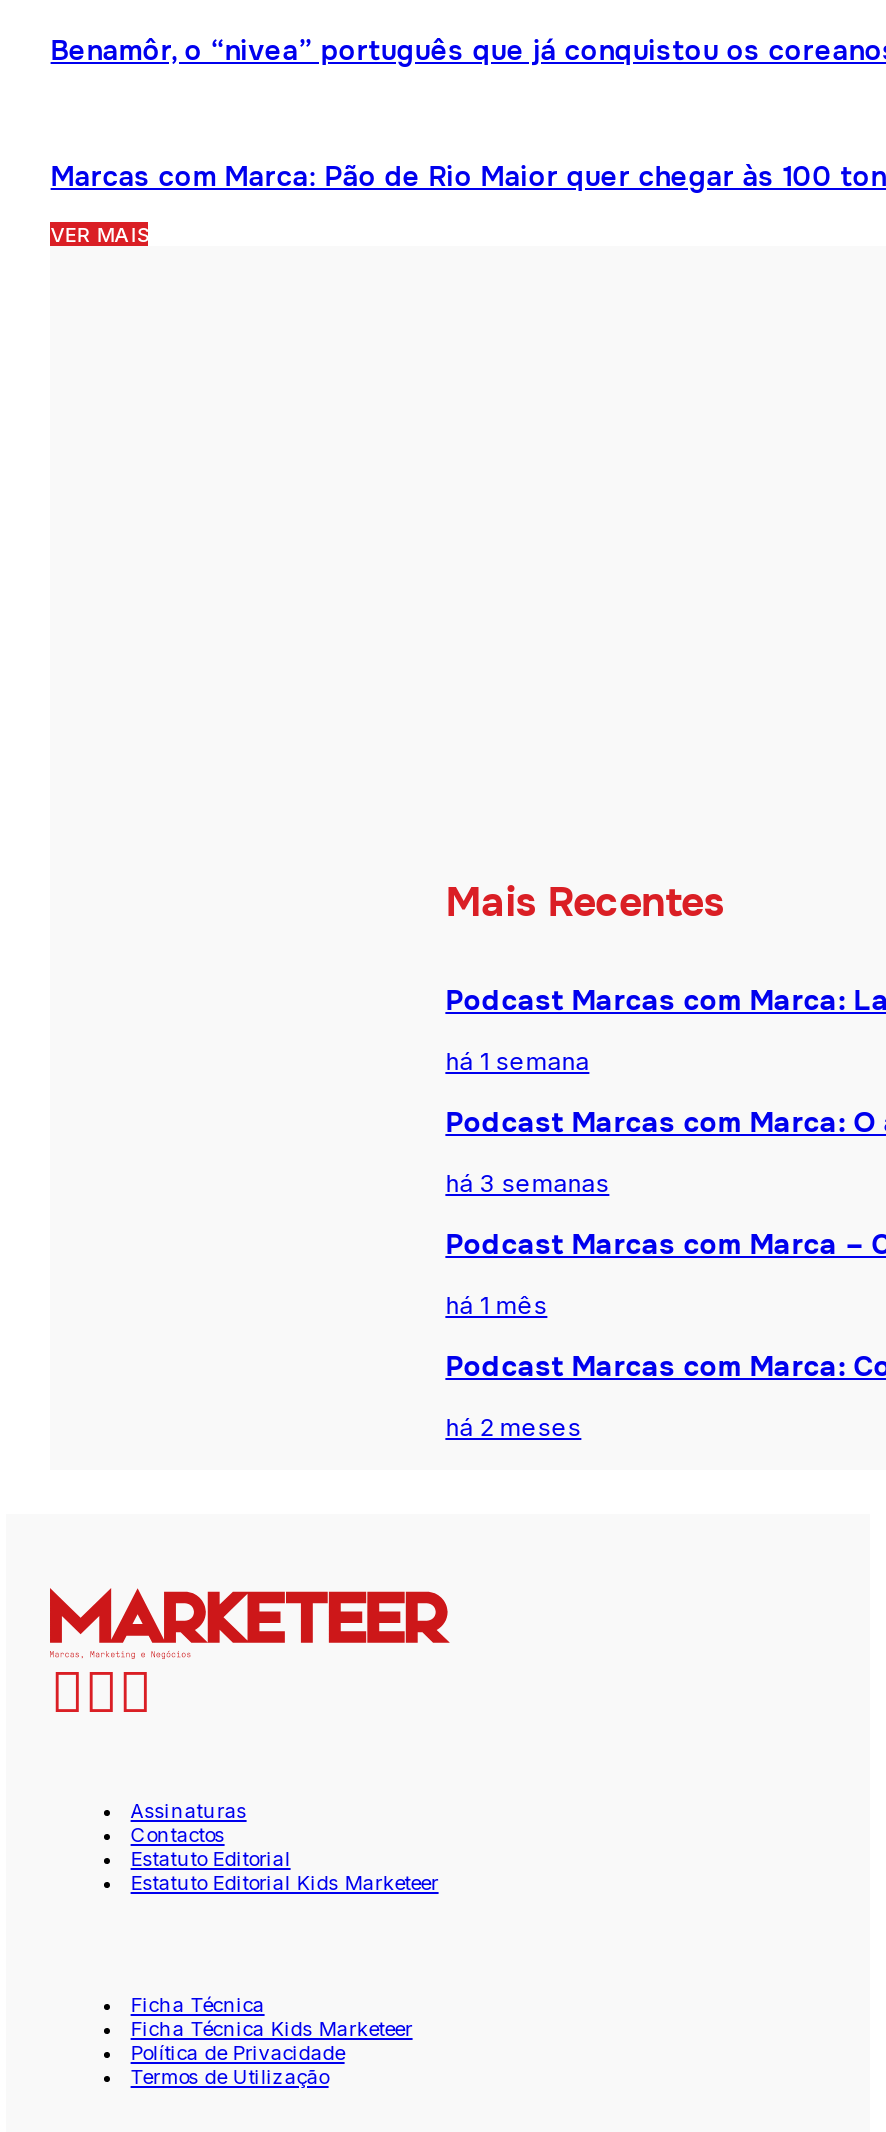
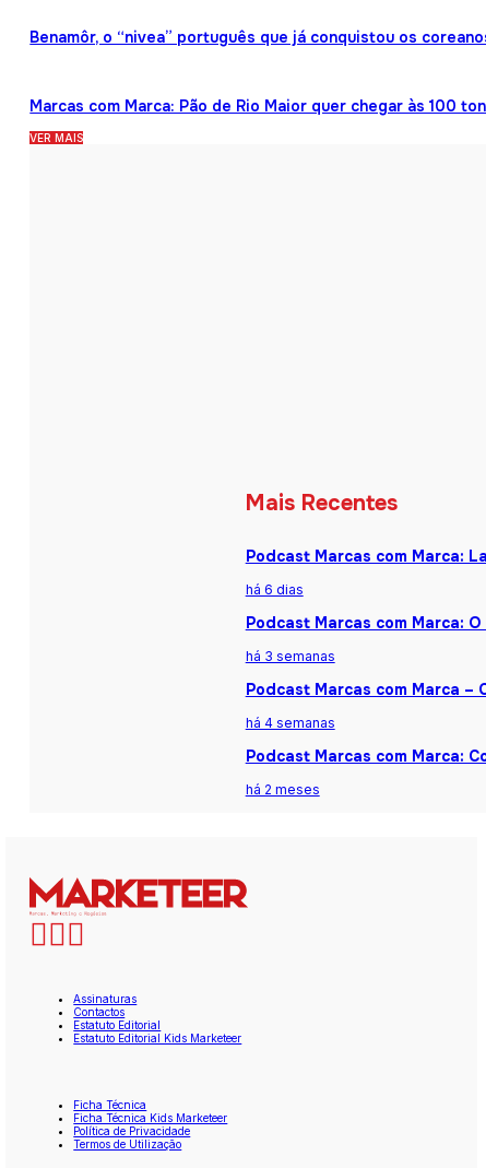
- há 1 semana
+ há 6 dias

- há 1 mês
+ há 4 semanas
